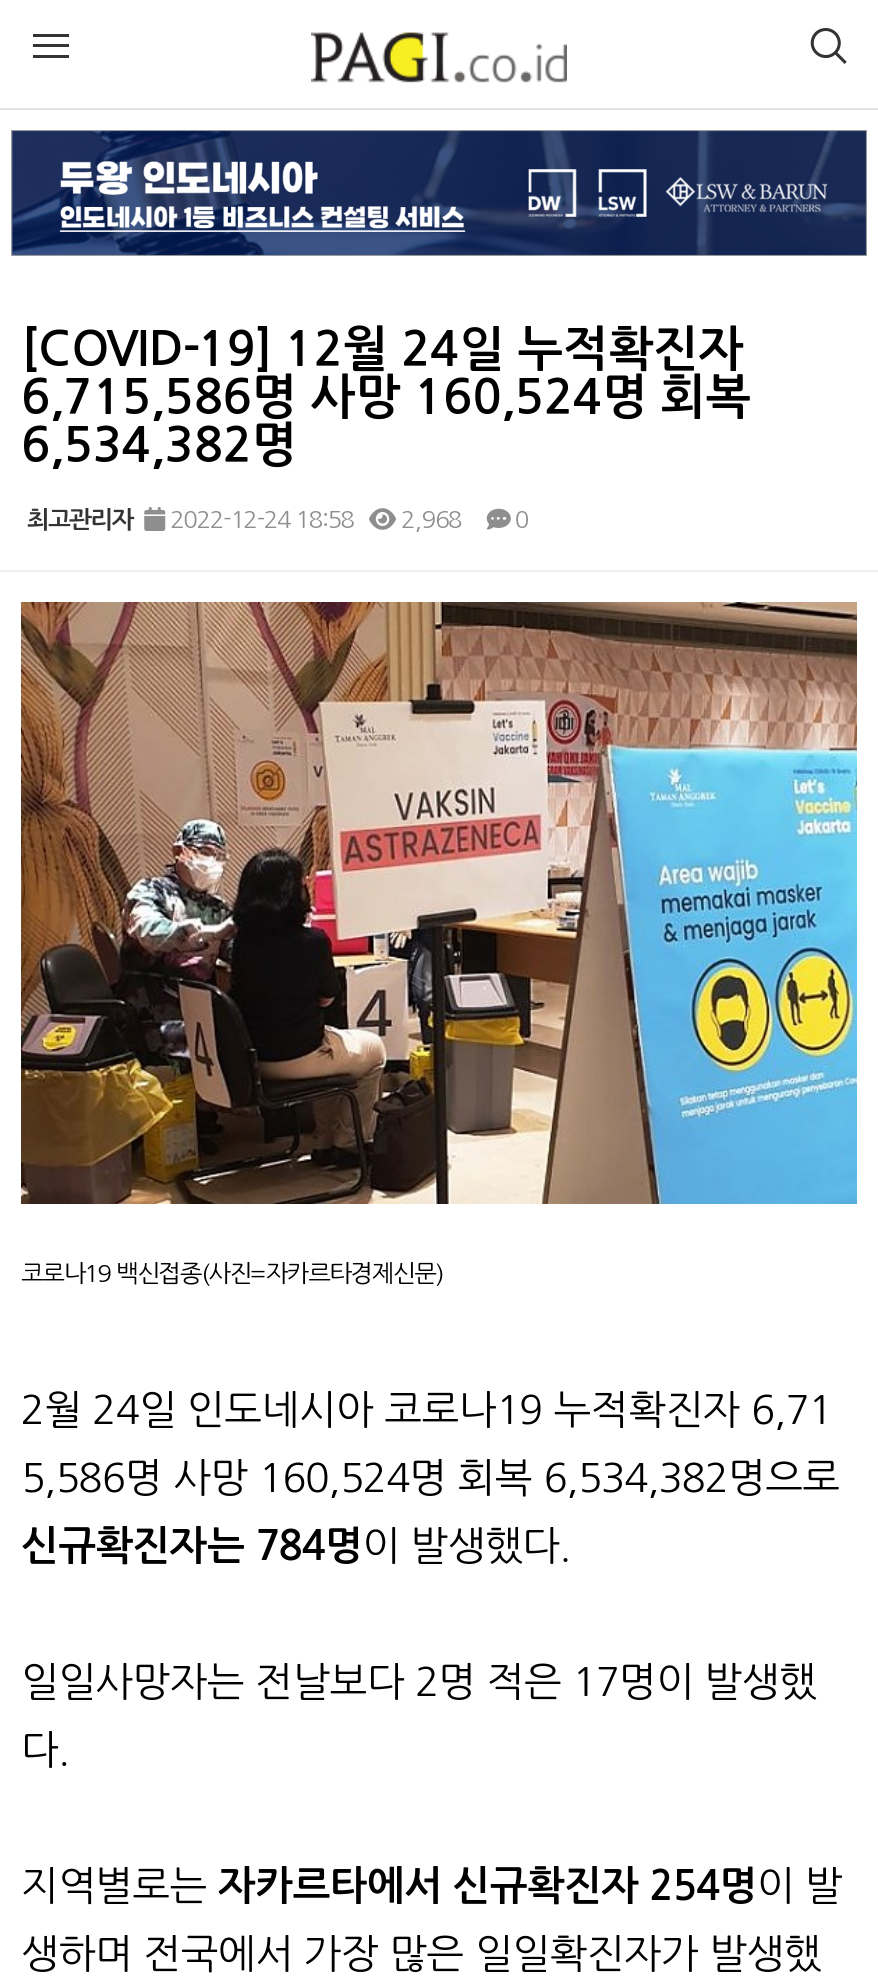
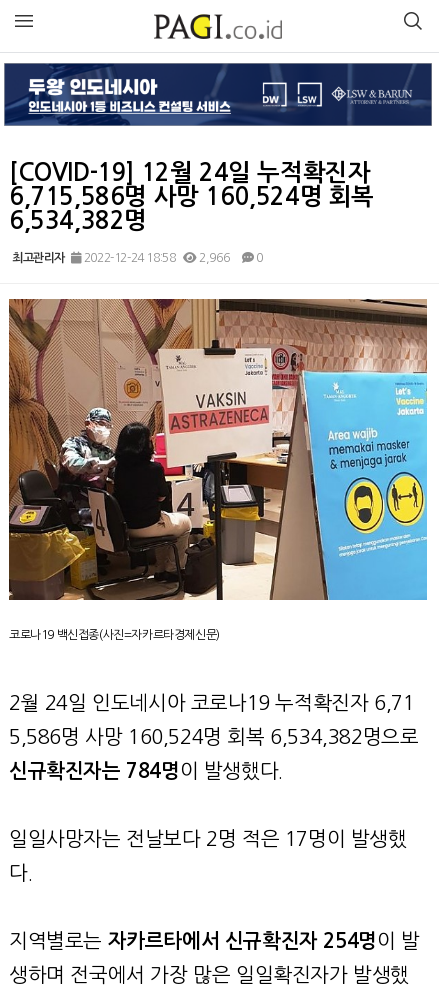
- 최고관리자 2022-12-24 18:58 2,968
+ 최고관리자 2022-12-24 18:58 2,966
